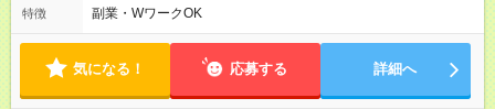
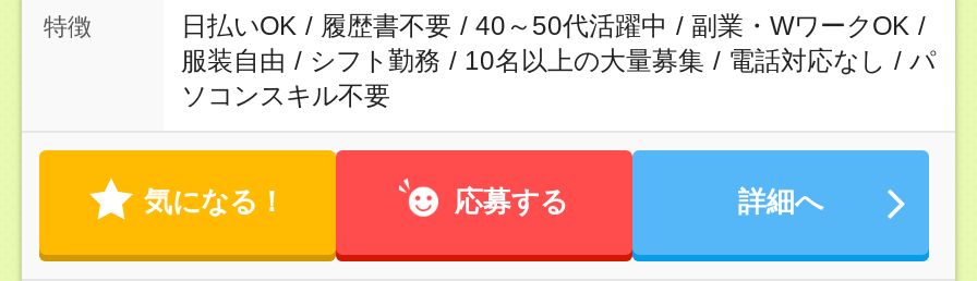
- 副業・WワークOK
+ 日払いOK / 履歴書不要 / 40～50代活躍中 / 副業・WワークOK /
+ 服装自由 / シフト勤務 / 10名以上の大量募集 / 電話対応なし / パ
+ ソコンスキル不要
